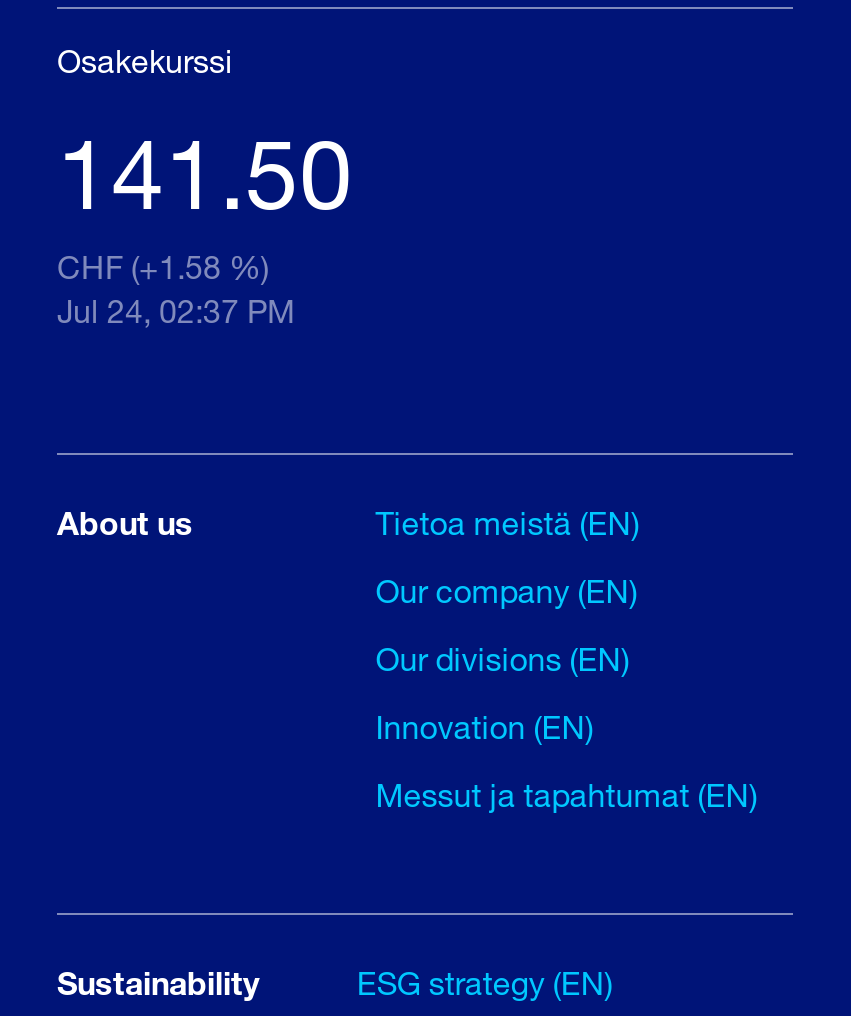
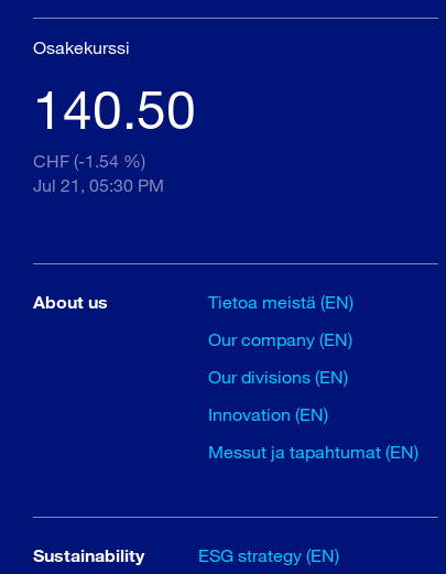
- 141.50
+ 140.50

- CHF (+1.58 %)
+ CHF (-1.54 %)

- Jul 24, 02:37 PM
+ Jul 21, 05:30 PM
